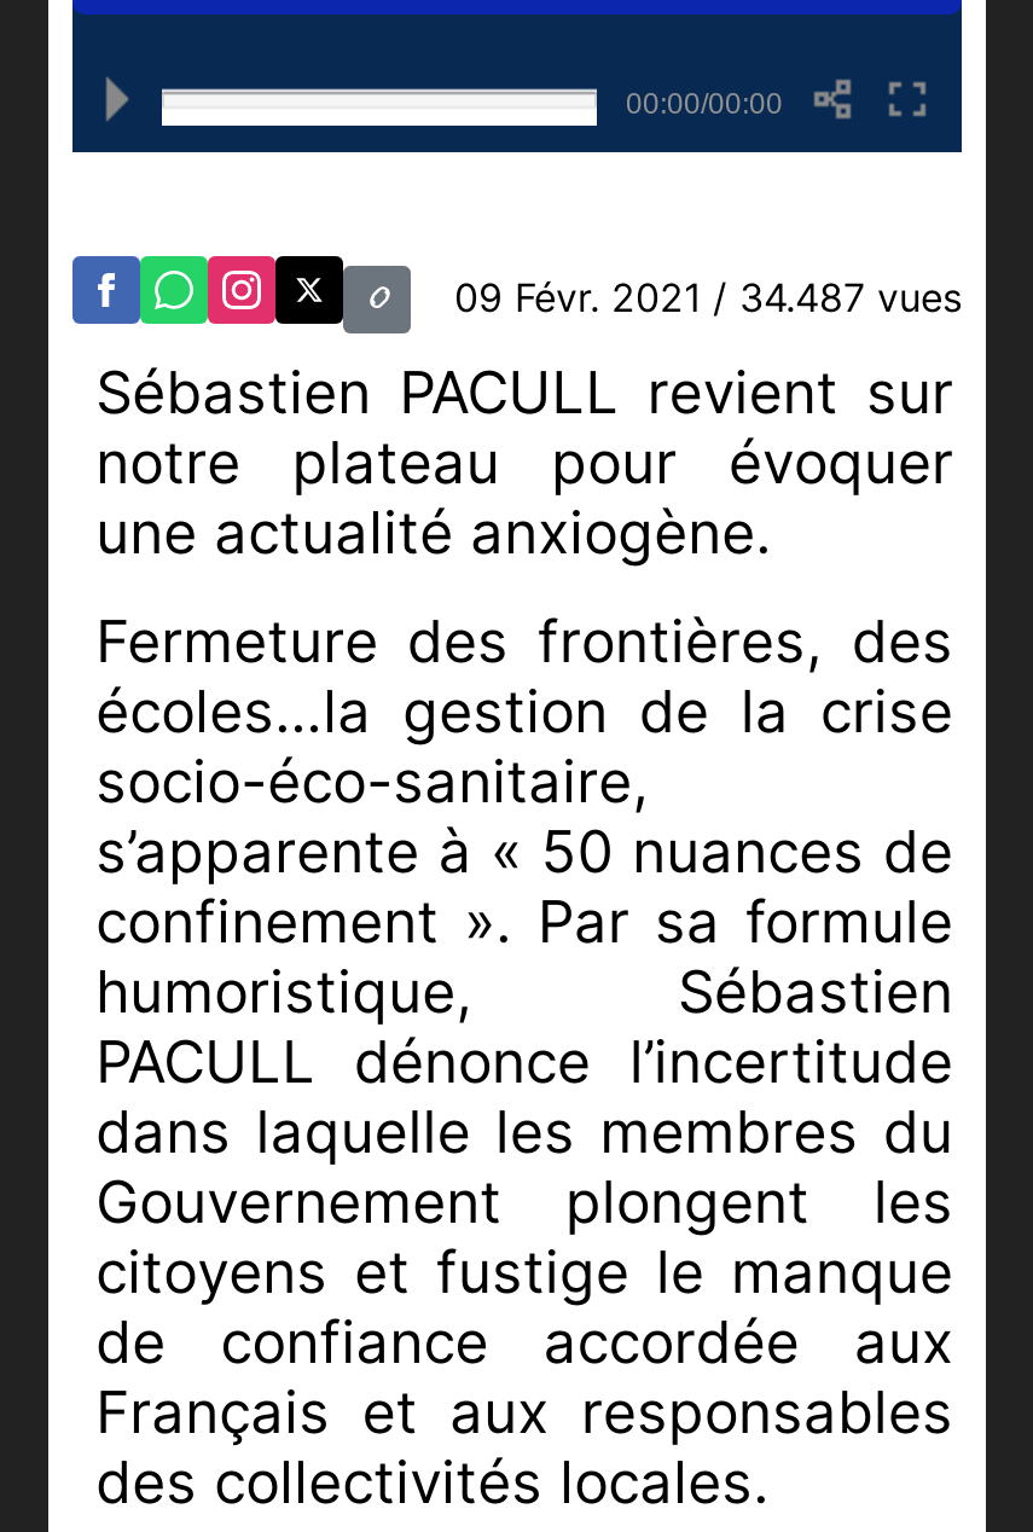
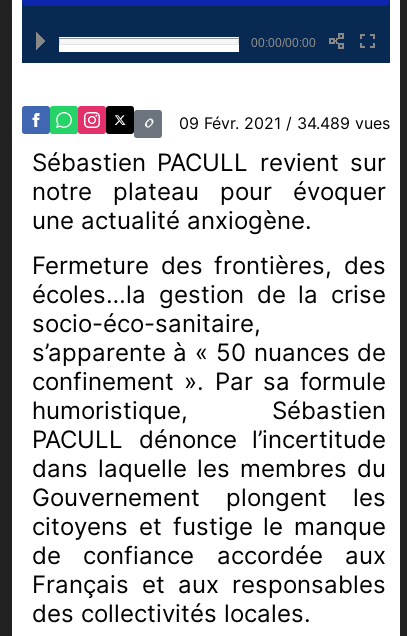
- 09 Févr. 2021 / 34.487 vues
+ 09 Févr. 2021 / 34.489 vues
